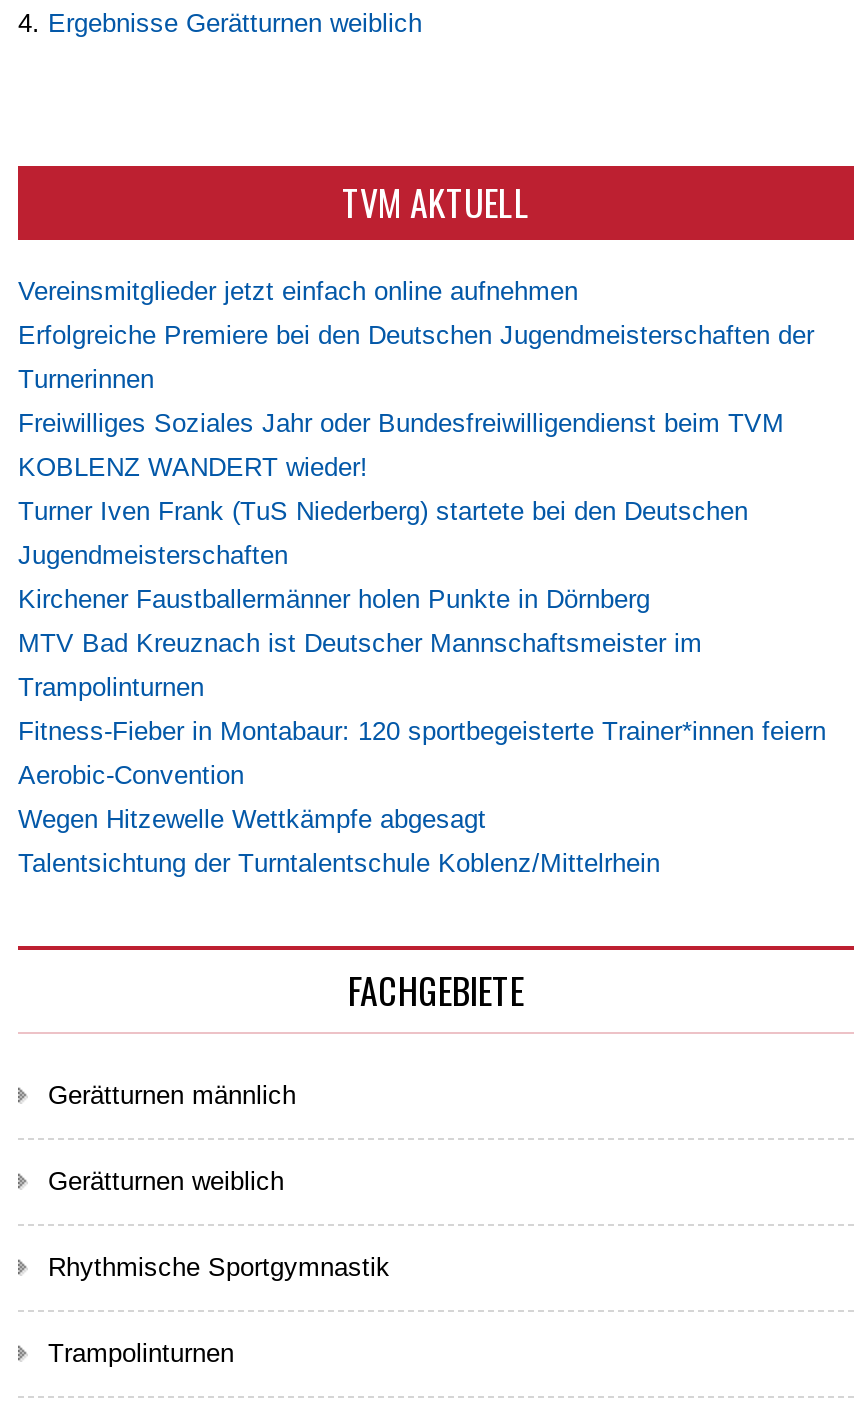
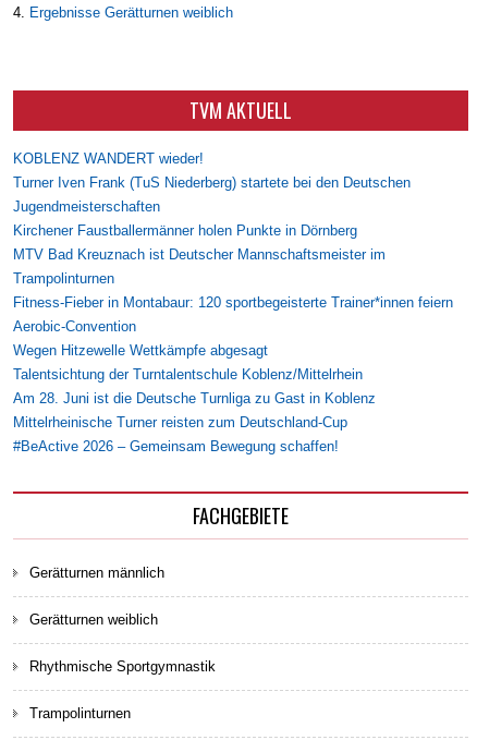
- Vereinsmitglieder jetzt einfach online aufnehmen
- Erfolgreiche Premiere bei den Deutschen Jugendmeisterschaften der
- Turnerinnen
- Freiwilliges Soziales Jahr oder Bundesfreiwilligendienst beim TVM

moved up: KOBLENZ WANDERT wieder! | Turner Iven Frank (TuS Niederberg) startete bei den Deutschen | Jugendmeisterschaften | ... | Wegen Hitzewelle Wettkämpfe abgesagt | Talentsichtung der Turntalentschule Koblenz/Mittelrhein

+ Am 28. Juni ist die Deutsche Turnliga zu Gast in Koblenz
+ Mittelrheinische Turner reisten zum Deutschland-Cup
+ #BeActive 2026 – Gemeinsam Bewegung schaffen!
